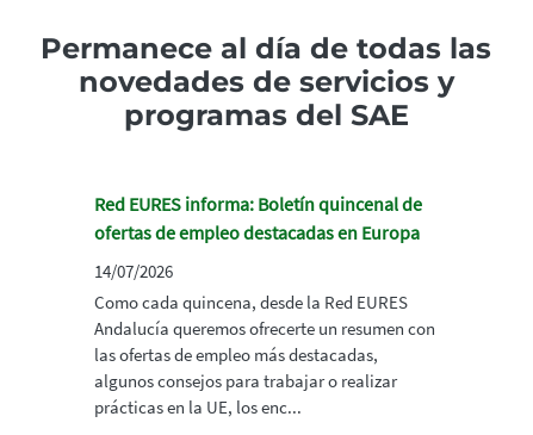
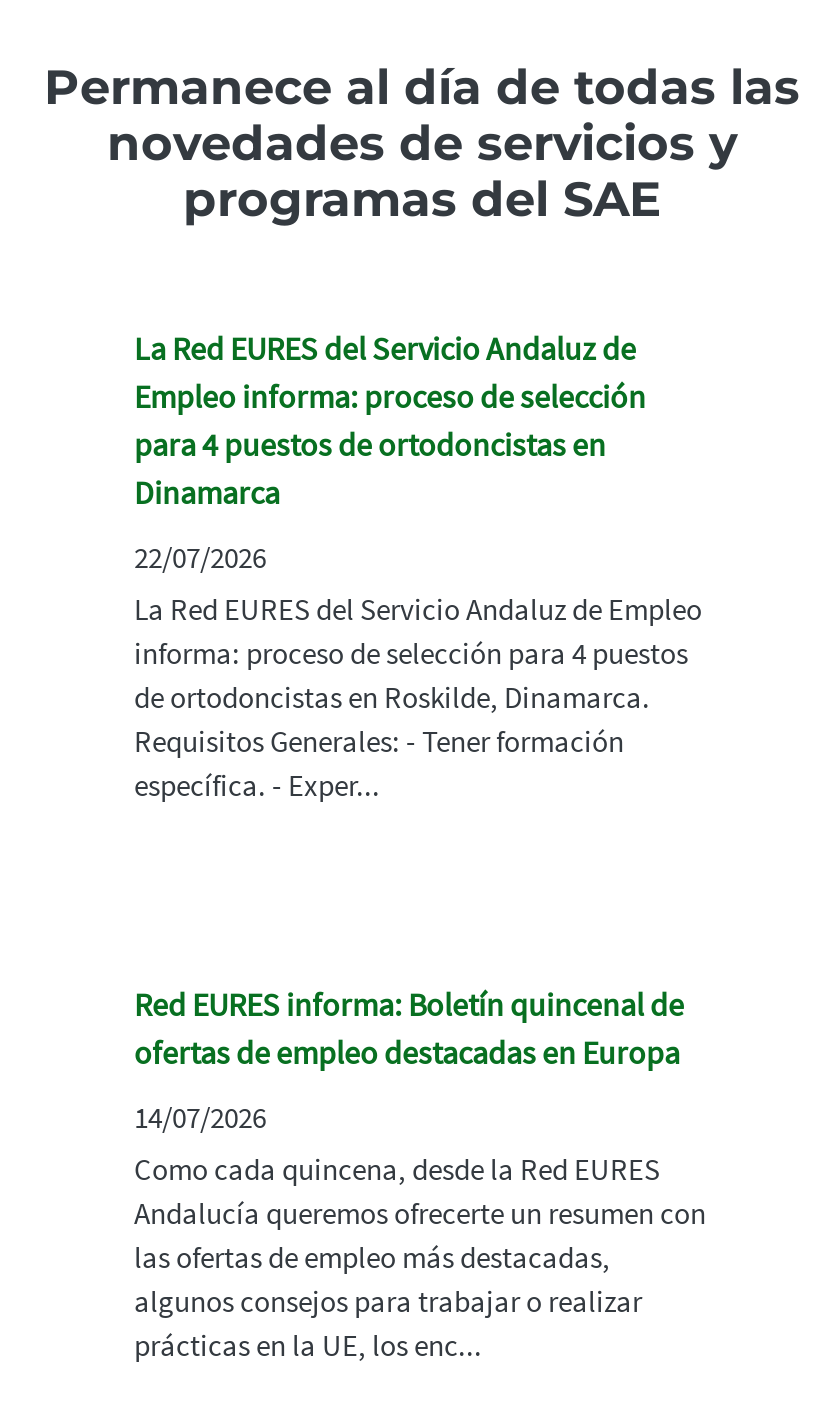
+ La Red EURES del Servicio Andaluz de
+ Empleo informa: proceso de selección
+ para 4 puestos de ortodoncistas en
+ Dinamarca
+ 22/07/2026
+ La Red EURES del Servicio Andaluz de Empleo
+ informa: proceso de selección para 4 puestos
+ de ortodoncistas en Roskilde, Dinamarca.
+ Requisitos Generales: - Tener formación
+ específica. - Exper...
